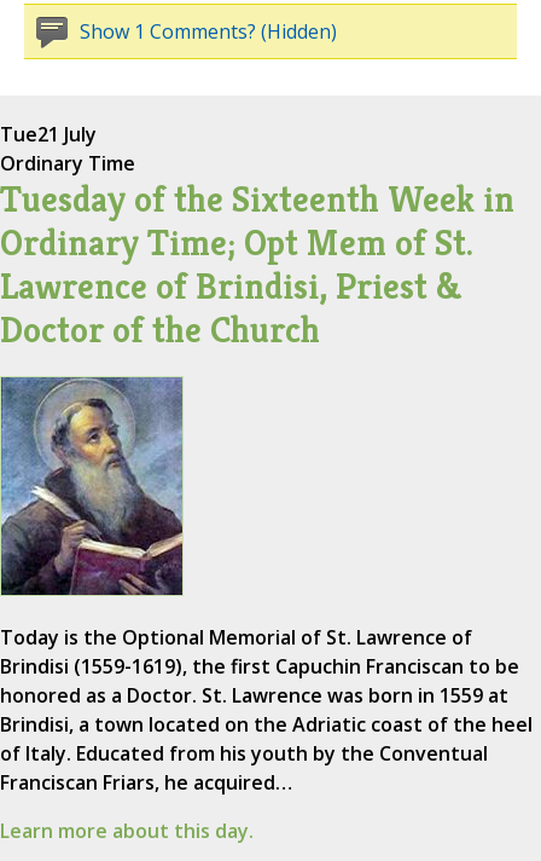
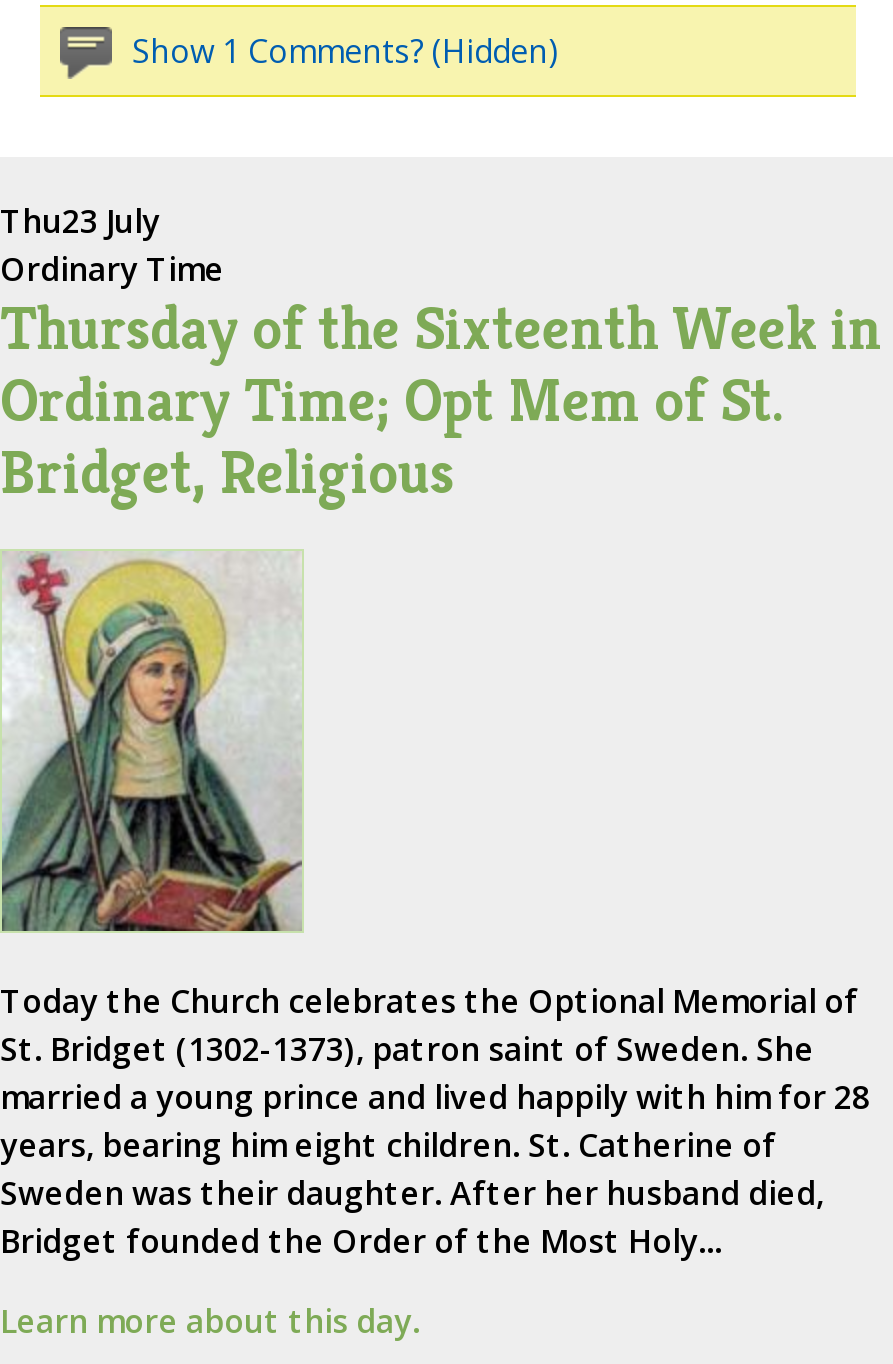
- Tue21 July
+ Thu23 July

- Tuesday of the Sixteenth Week in
+ Thursday of the Sixteenth Week in

- Lawrence of Brindisi, Priest &
- Doctor of the Church
+ Bridget, Religious

- [image]
- Today is the Optional Memorial of St. Lawrence of
- Brindisi (1559-1619), the first Capuchin Franciscan to be
- honored as a Doctor. St. Lawrence was born in 1559 at
- Brindisi, a town located on the Adriatic coast of the heel
- of Italy. Educated from his youth by the Conventual
- Franciscan Friars, he acquired…
+ [image]
+ Today the Church celebrates the Optional Memorial of
+ St. Bridget (1302-1373), patron saint of Sweden. She
+ married a young prince and lived happily with him for 28
+ years, bearing him eight children. St. Catherine of
+ Sweden was their daughter. After her husband died,
+ Bridget founded the Order of the Most Holy…
